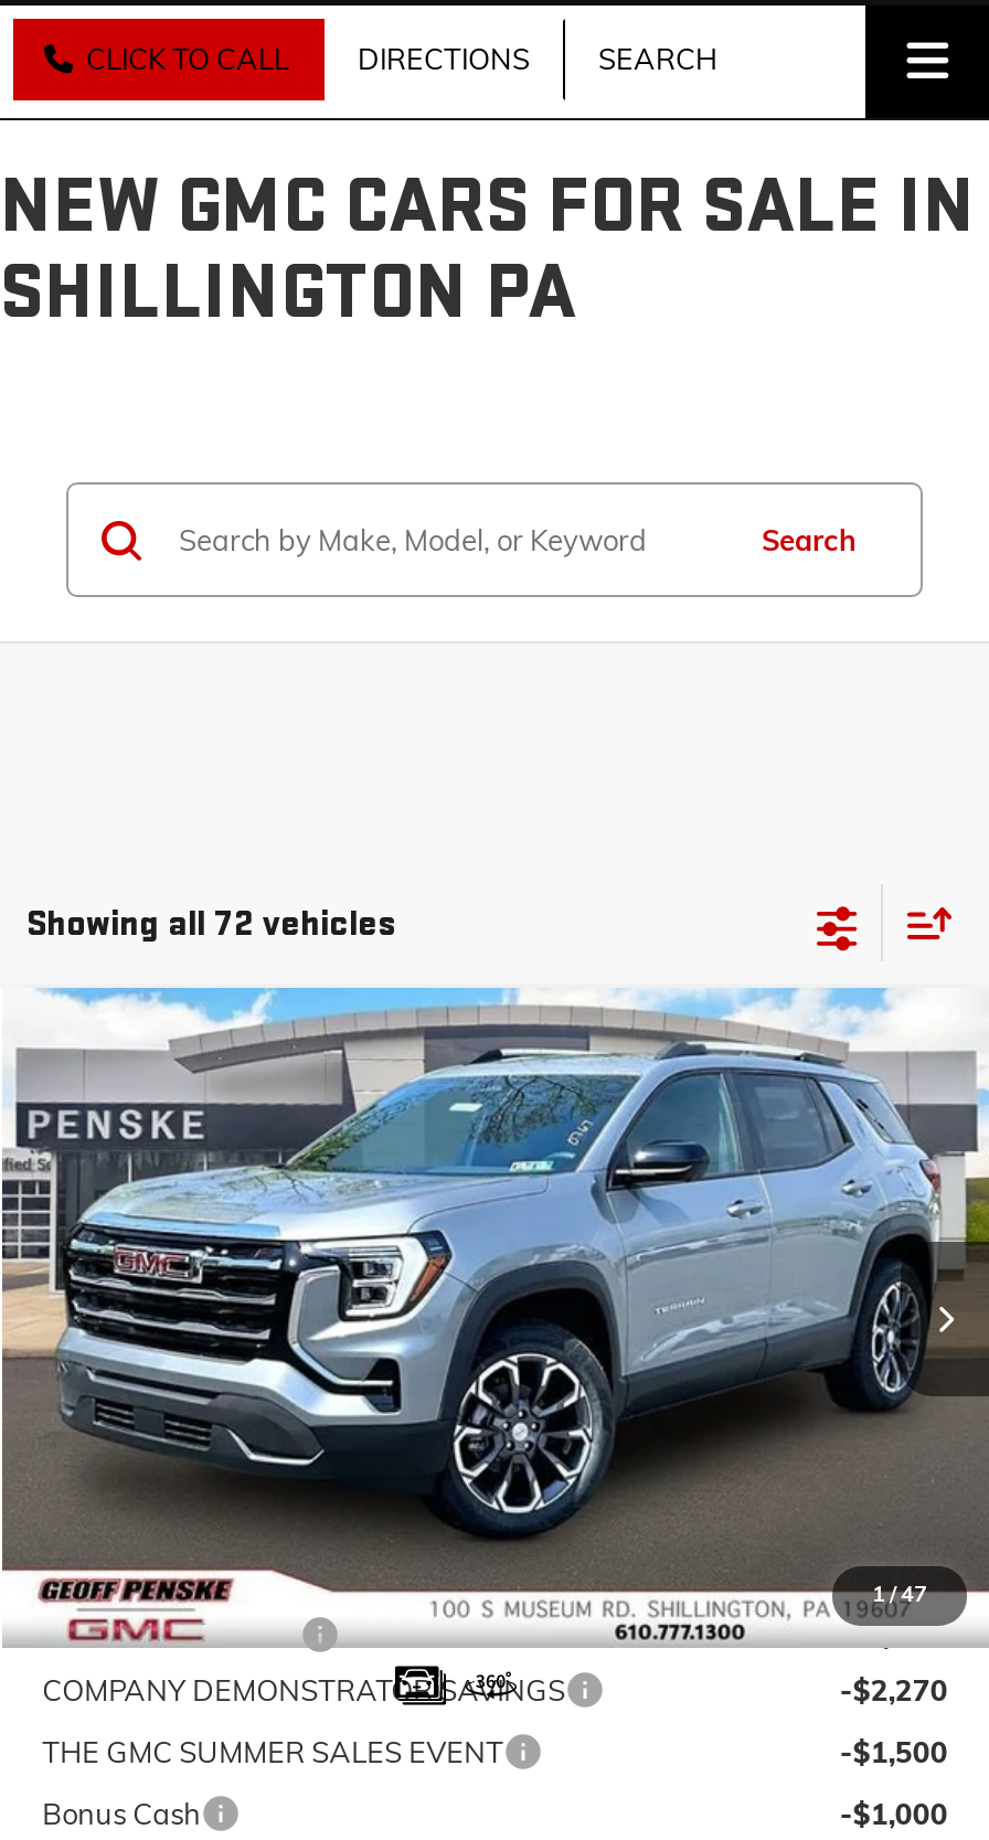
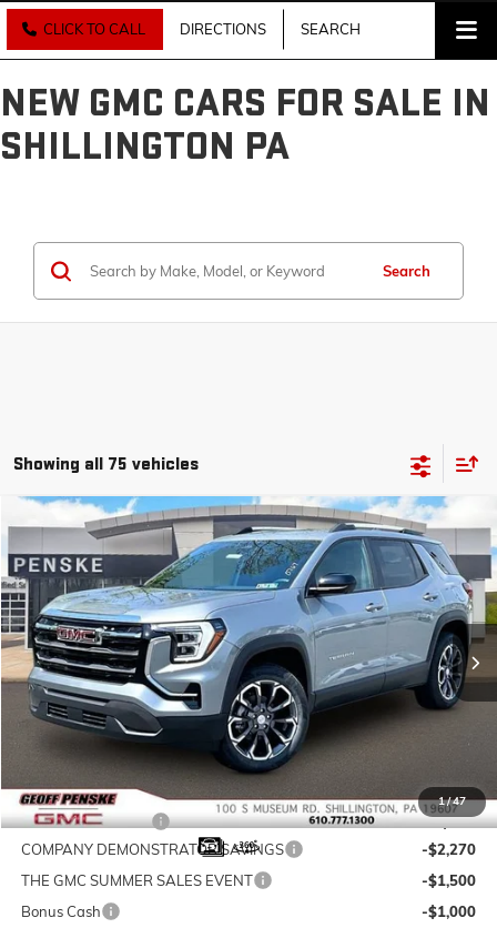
- Showing all 72 vehicles
+ Showing all 75 vehicles
